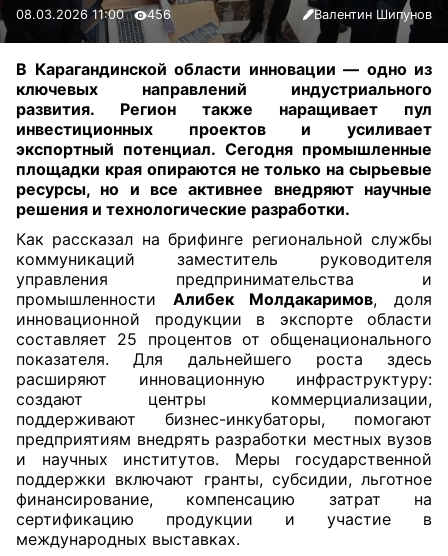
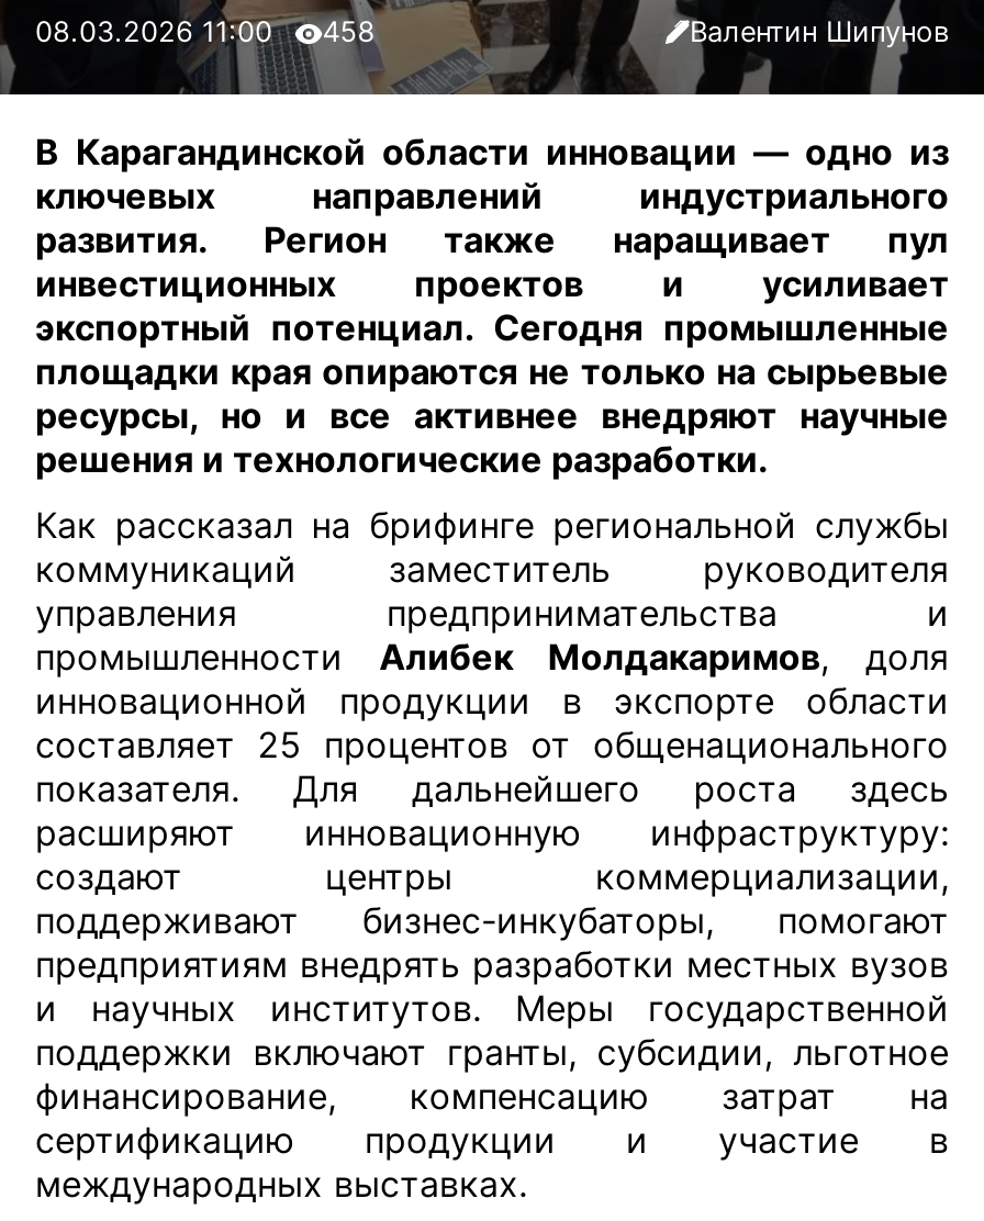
- 08.03.2026 11:00 456
+ 08.03.2026 11:00 458
